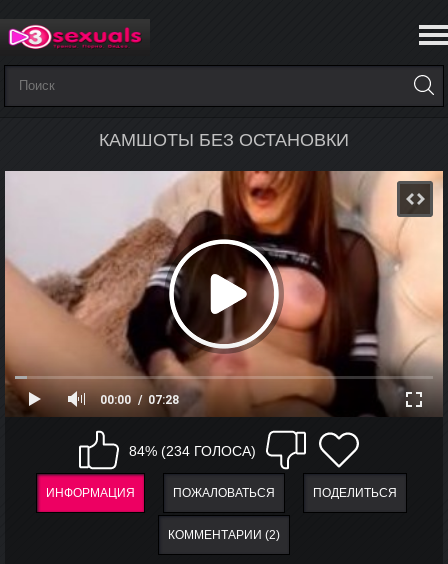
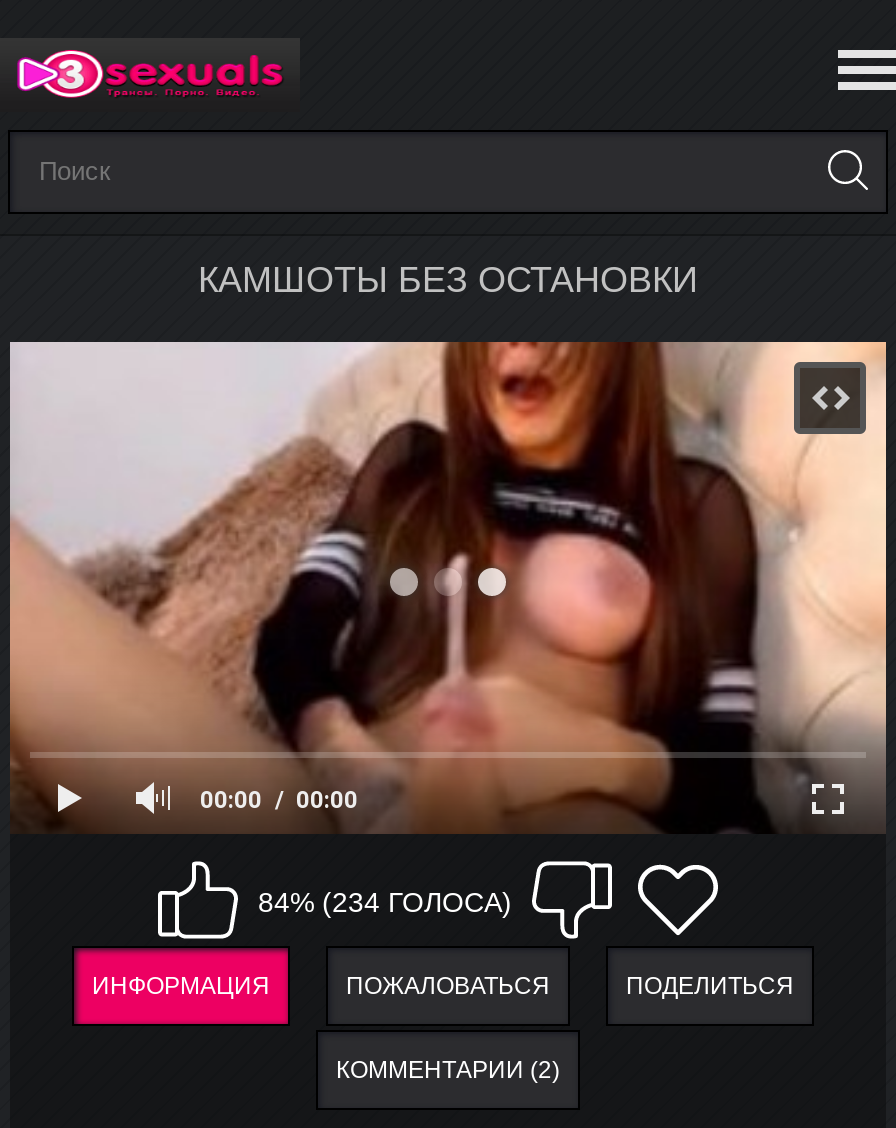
- [image]
+ [image]

- 00:00 07:28
+ 00:00 00:00
